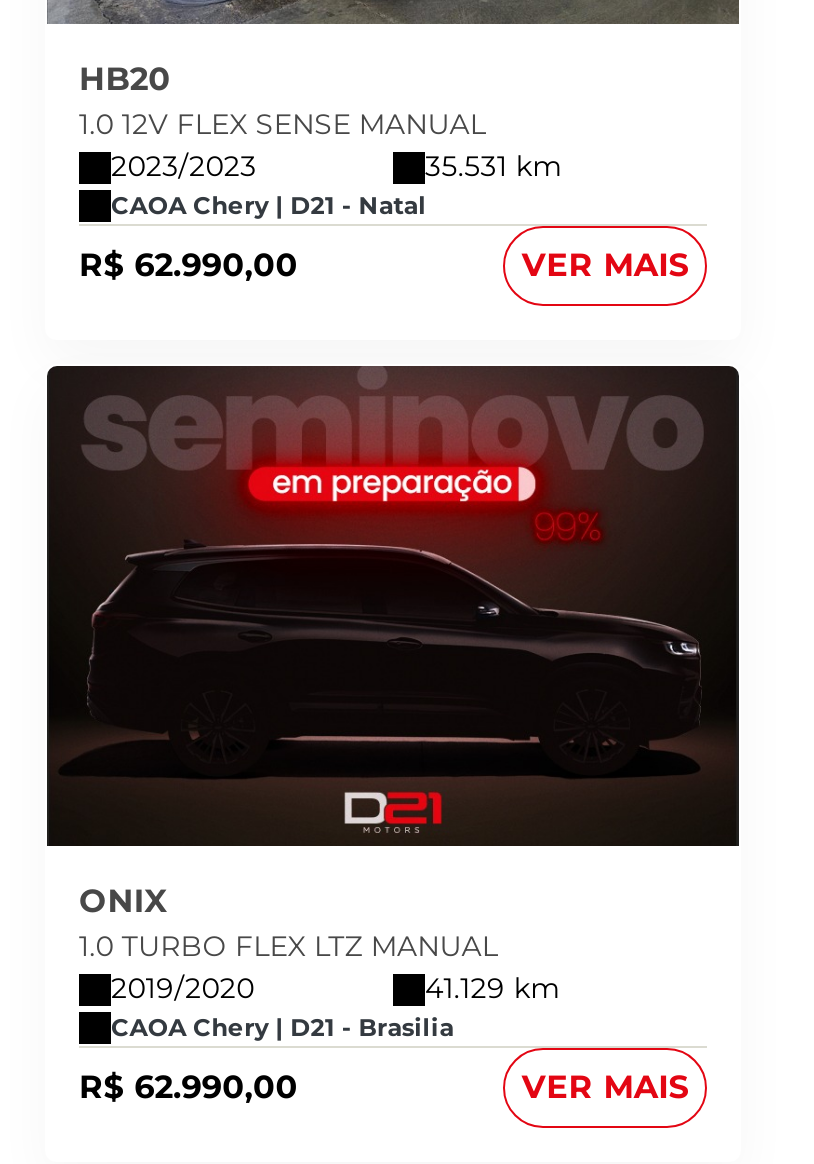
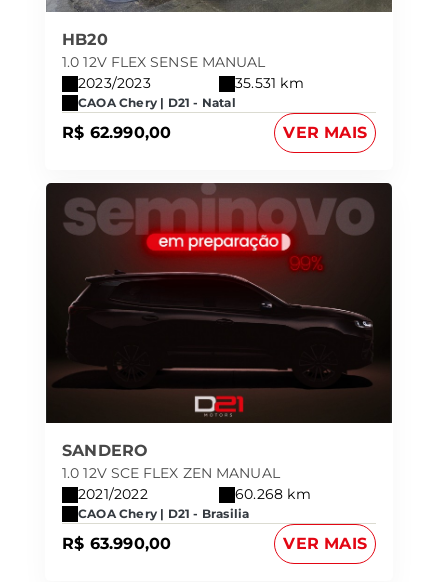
- ONIX
- 1.0 TURBO FLEX LTZ MANUAL
- 2019/2020
- 41.129 km
+ SANDERO
+ 1.0 12V SCE FLEX ZEN MANUAL
+ 2021/2022
+ 60.268 km

- R$ 62.990,00
+ R$ 63.990,00
